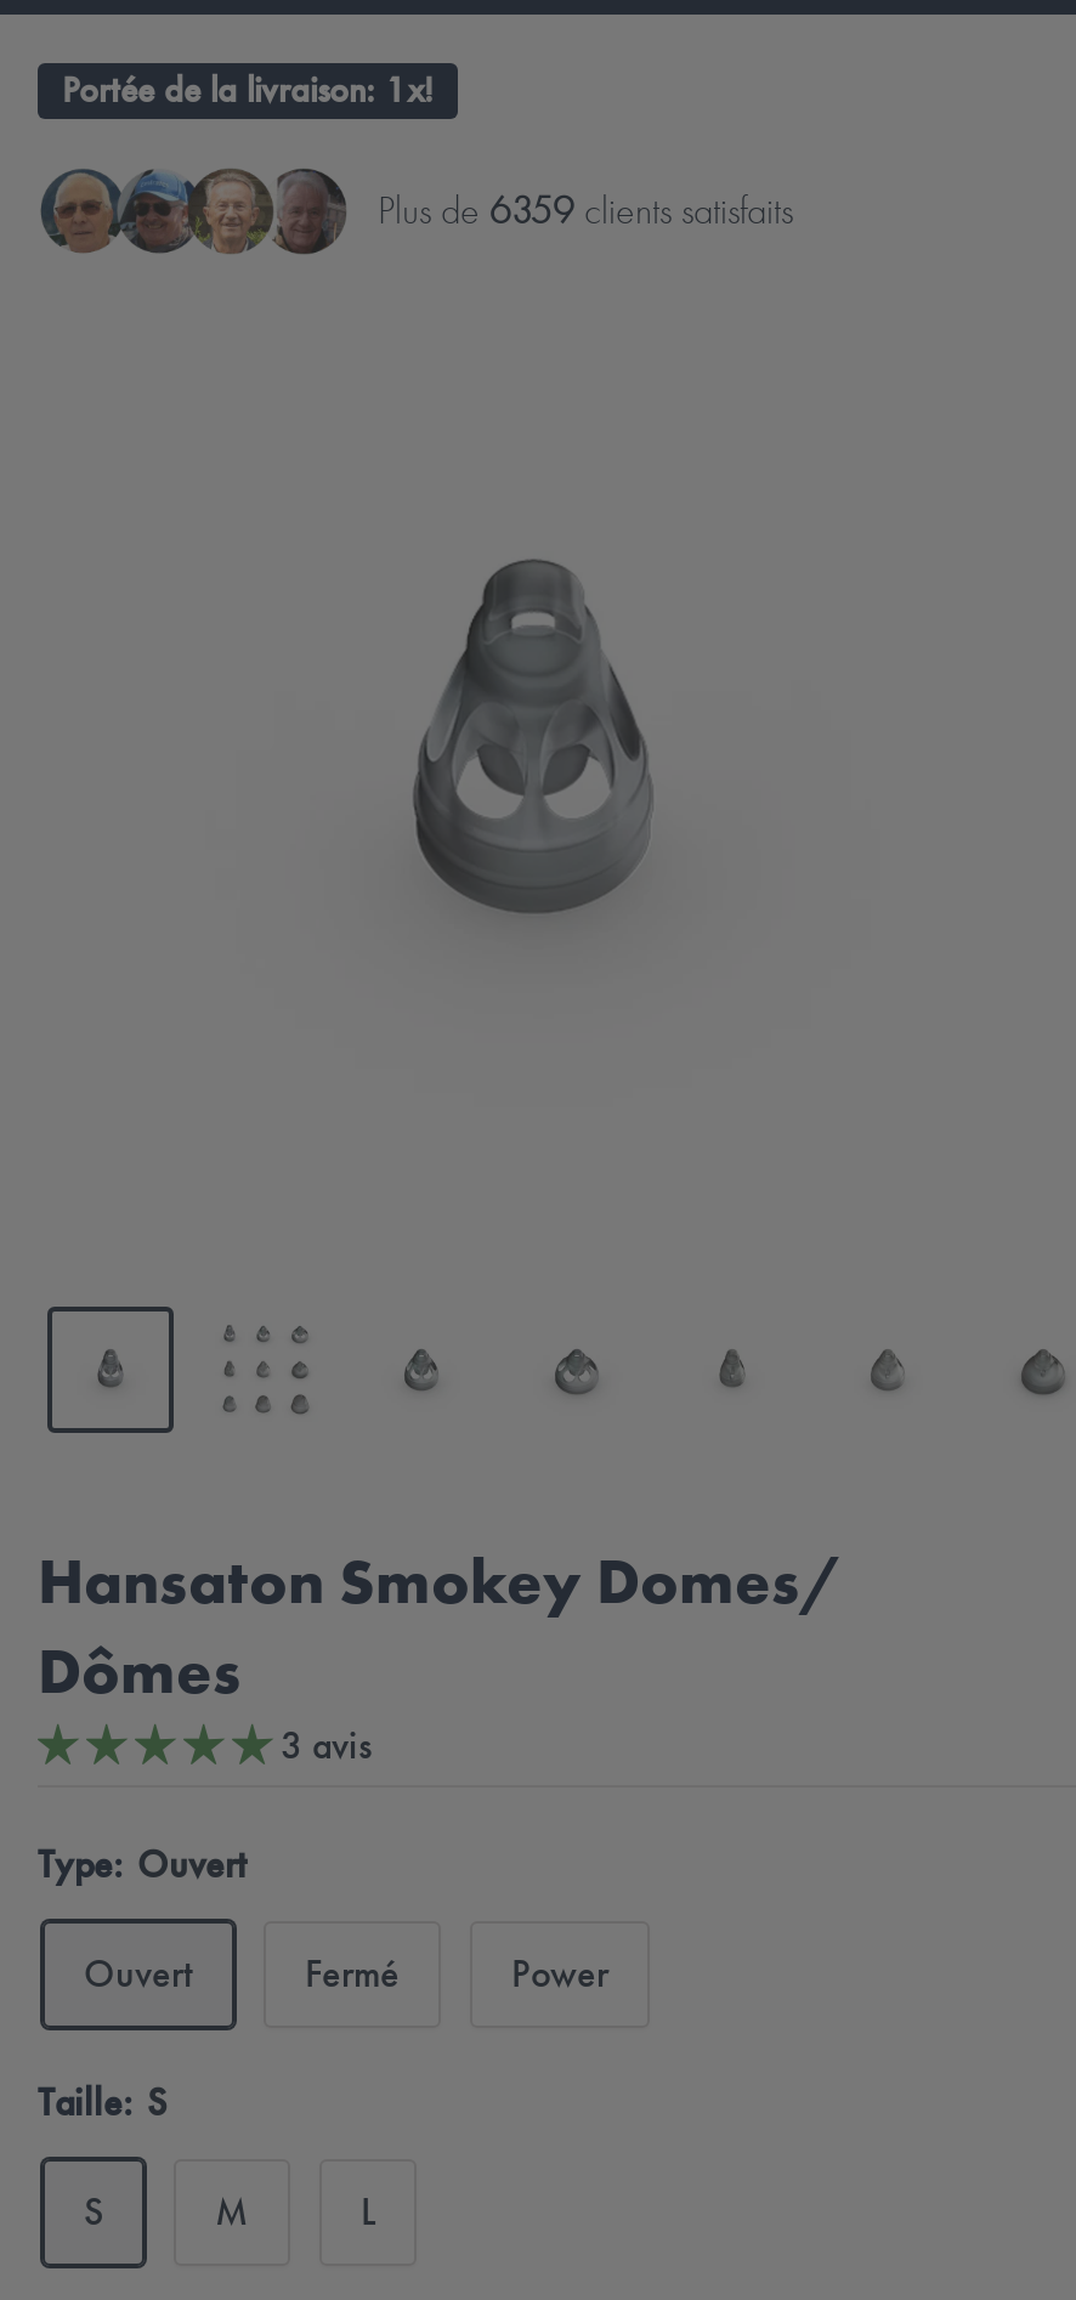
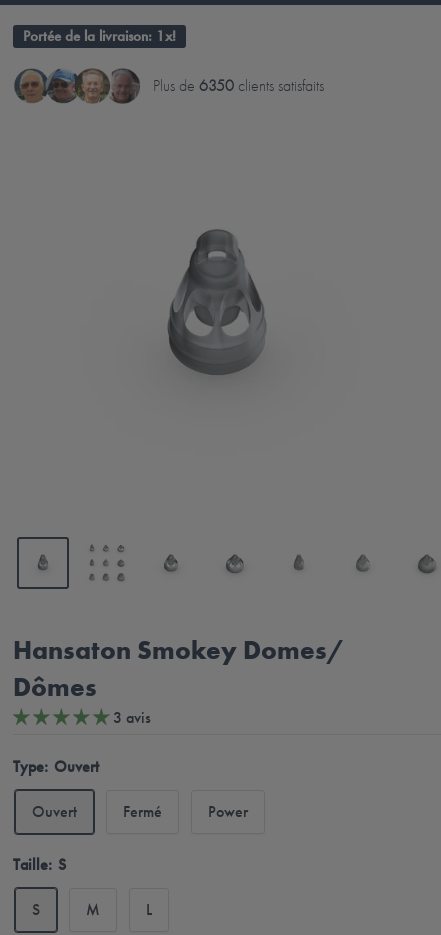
- Plus de 6359 clients satisfaits
+ Plus de 6350 clients satisfaits
